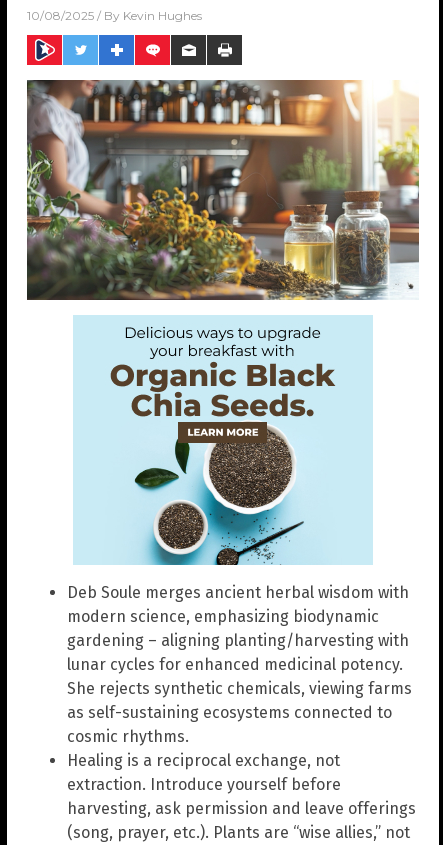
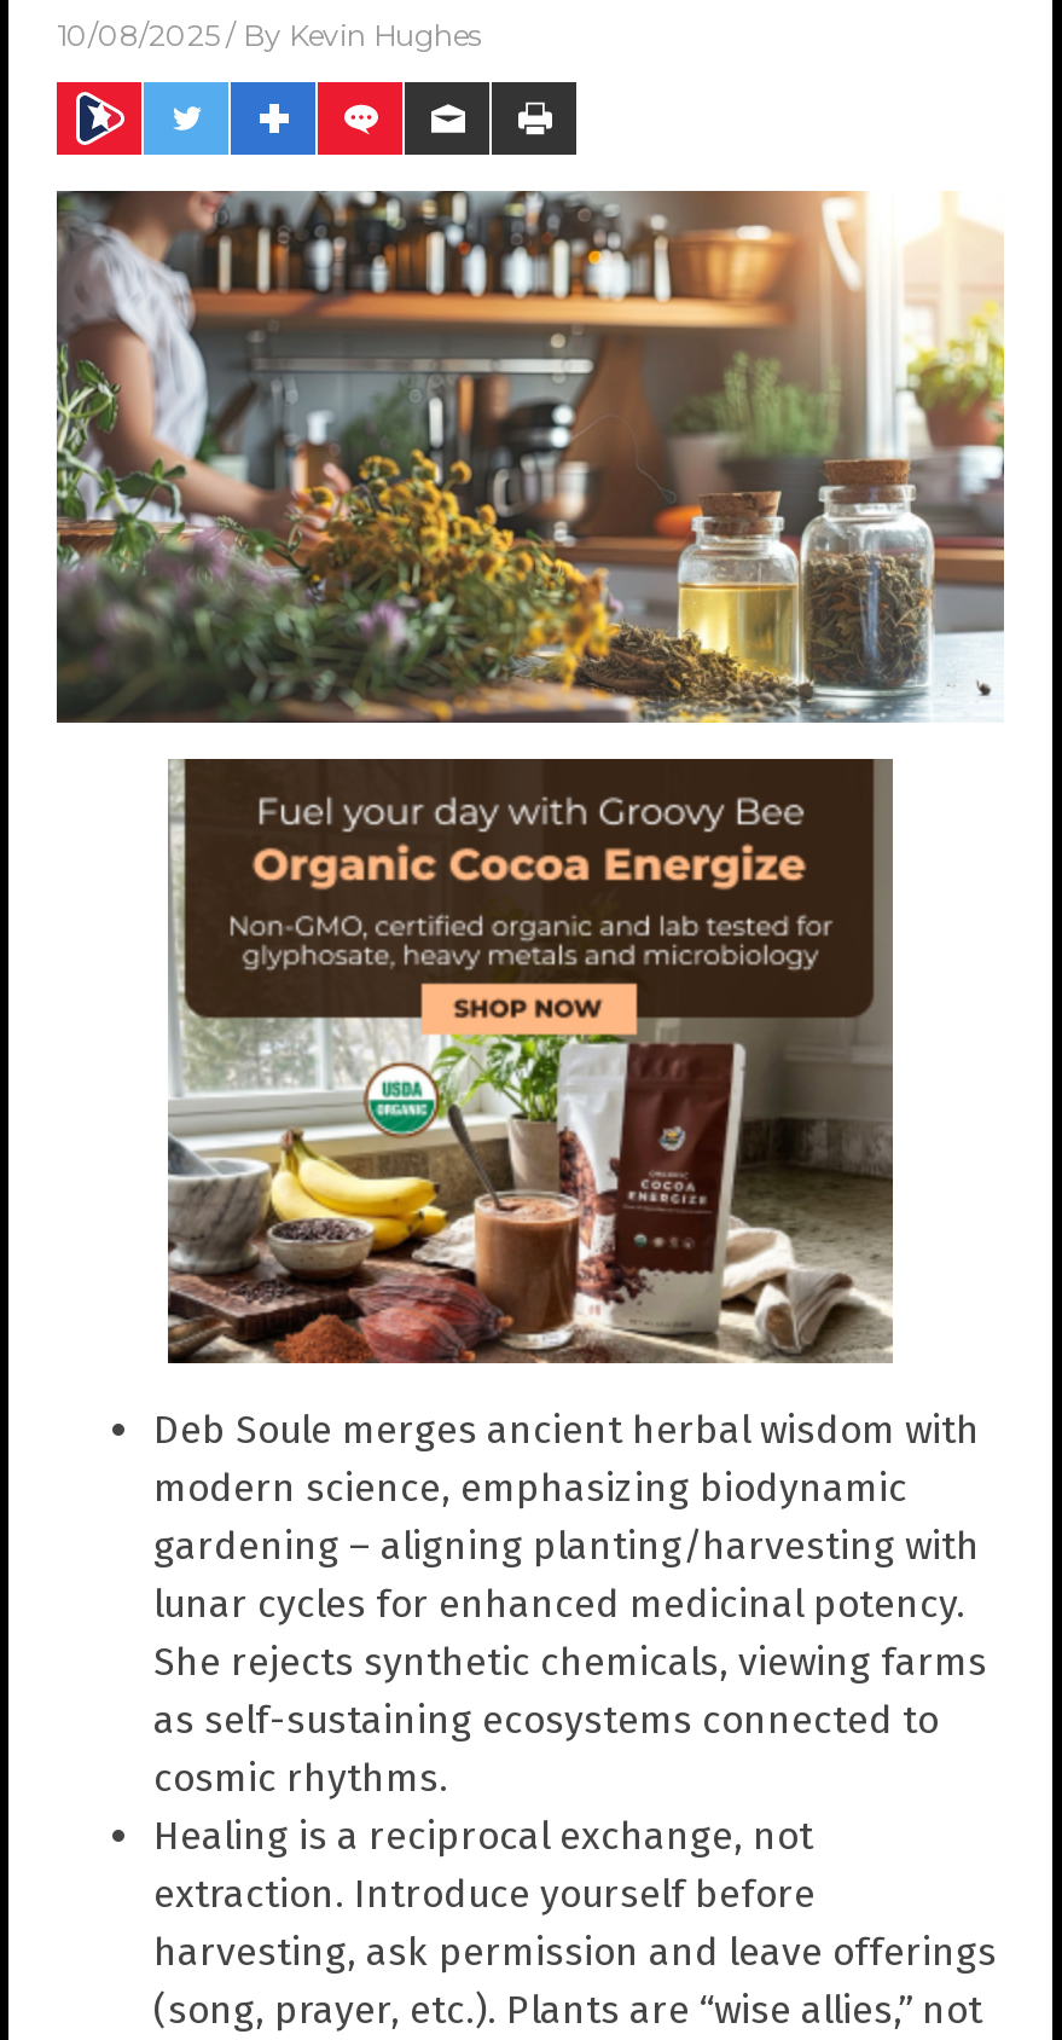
- [image]
+ [image]
